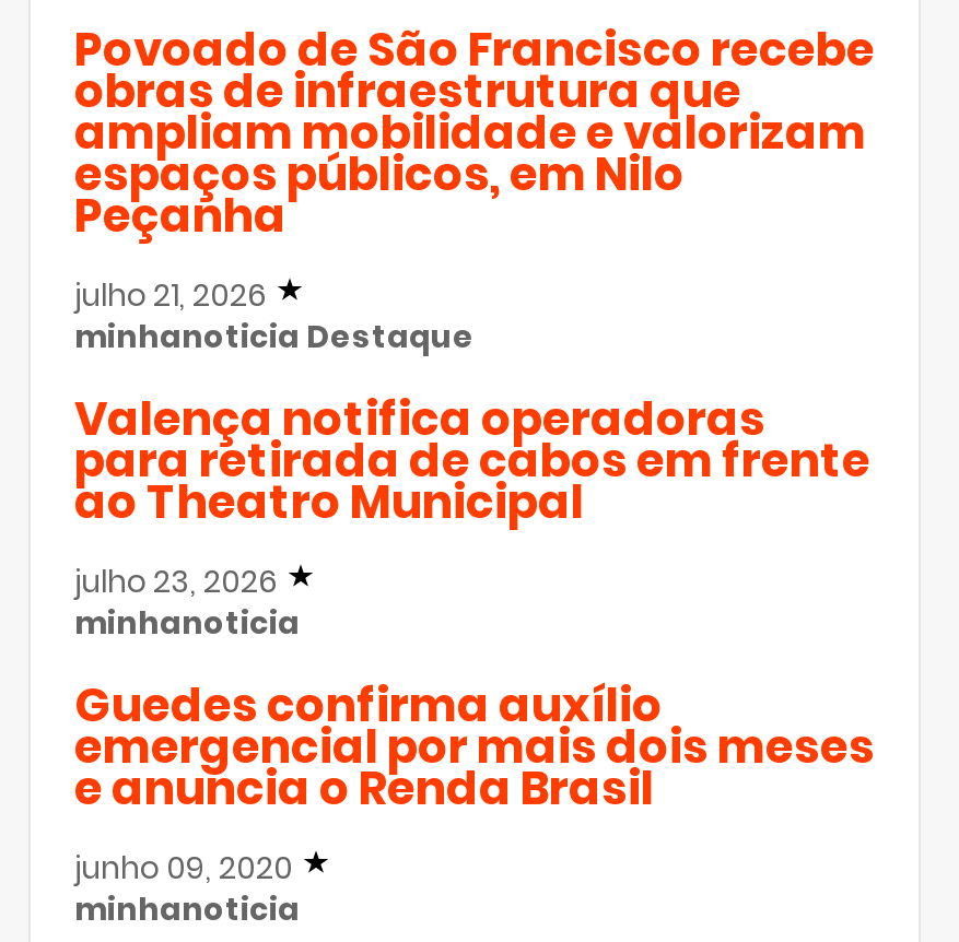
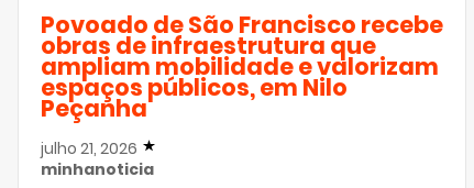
- minhanoticia Destaque
- Valença notifica operadoras
- para retirada de cabos em frente
- ao Theatro Municipal
- julho 23, 2026
- minhanoticia
- Guedes confirma auxílio
- emergencial por mais dois meses
- e anuncia o Renda Brasil
- junho 09, 2020
